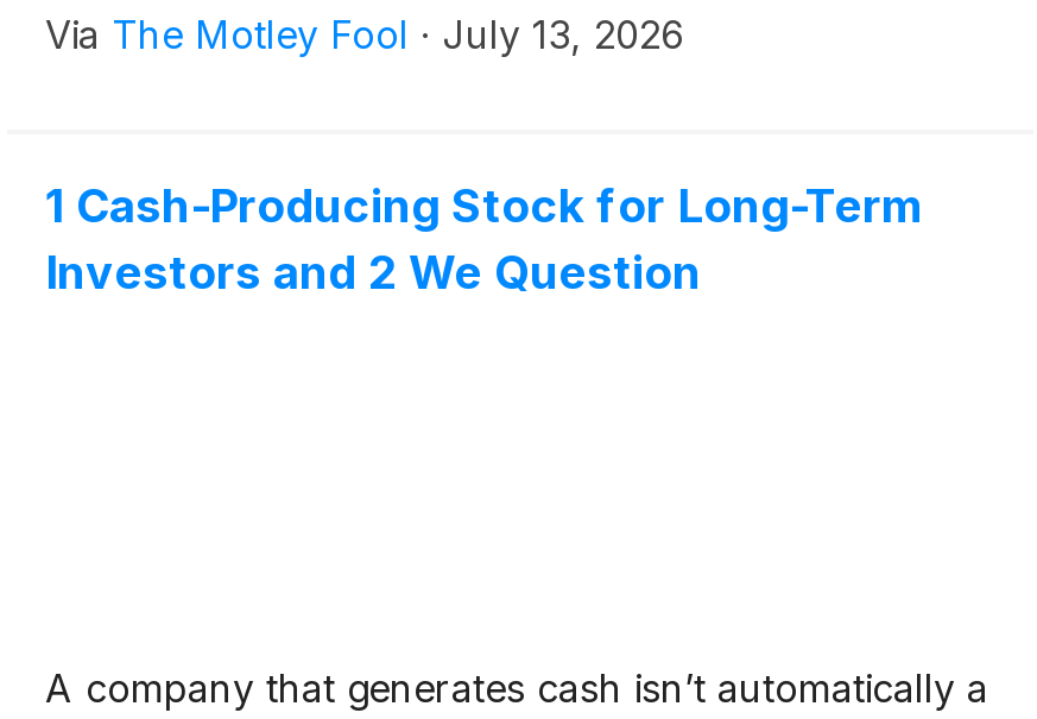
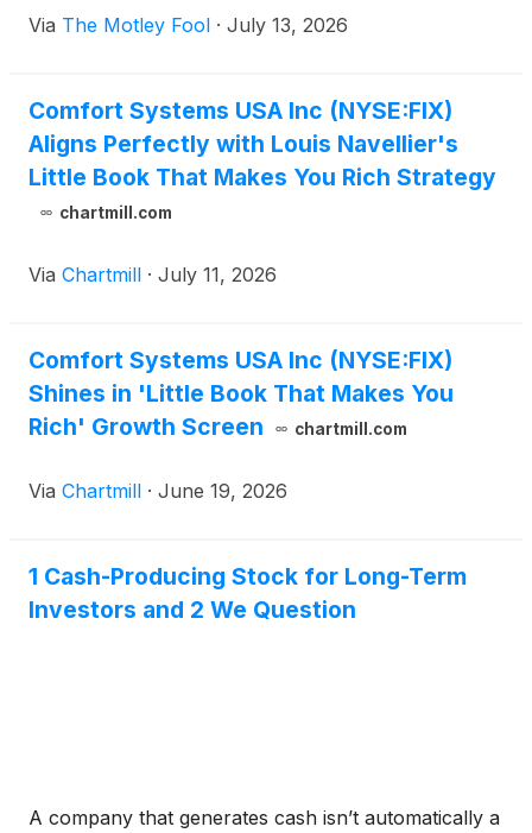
+ Comfort Systems USA Inc (NYSE:FIX)
+ Aligns Perfectly with Louis Navellier's
+ Little Book That Makes You Rich Strategy
+ chartmill.com
+ Via Chartmill · July 11, 2026
+ Comfort Systems USA Inc (NYSE:FIX)
+ Shines in 'Little Book That Makes You
+ Rich' Growth Screen
+ chartmill.com
+ Via Chartmill · June 19, 2026
